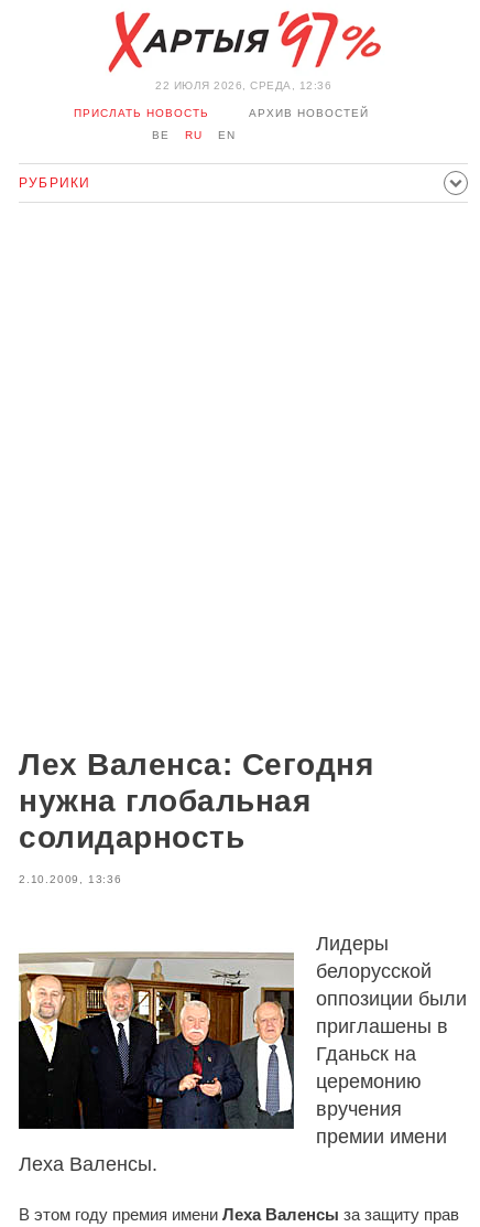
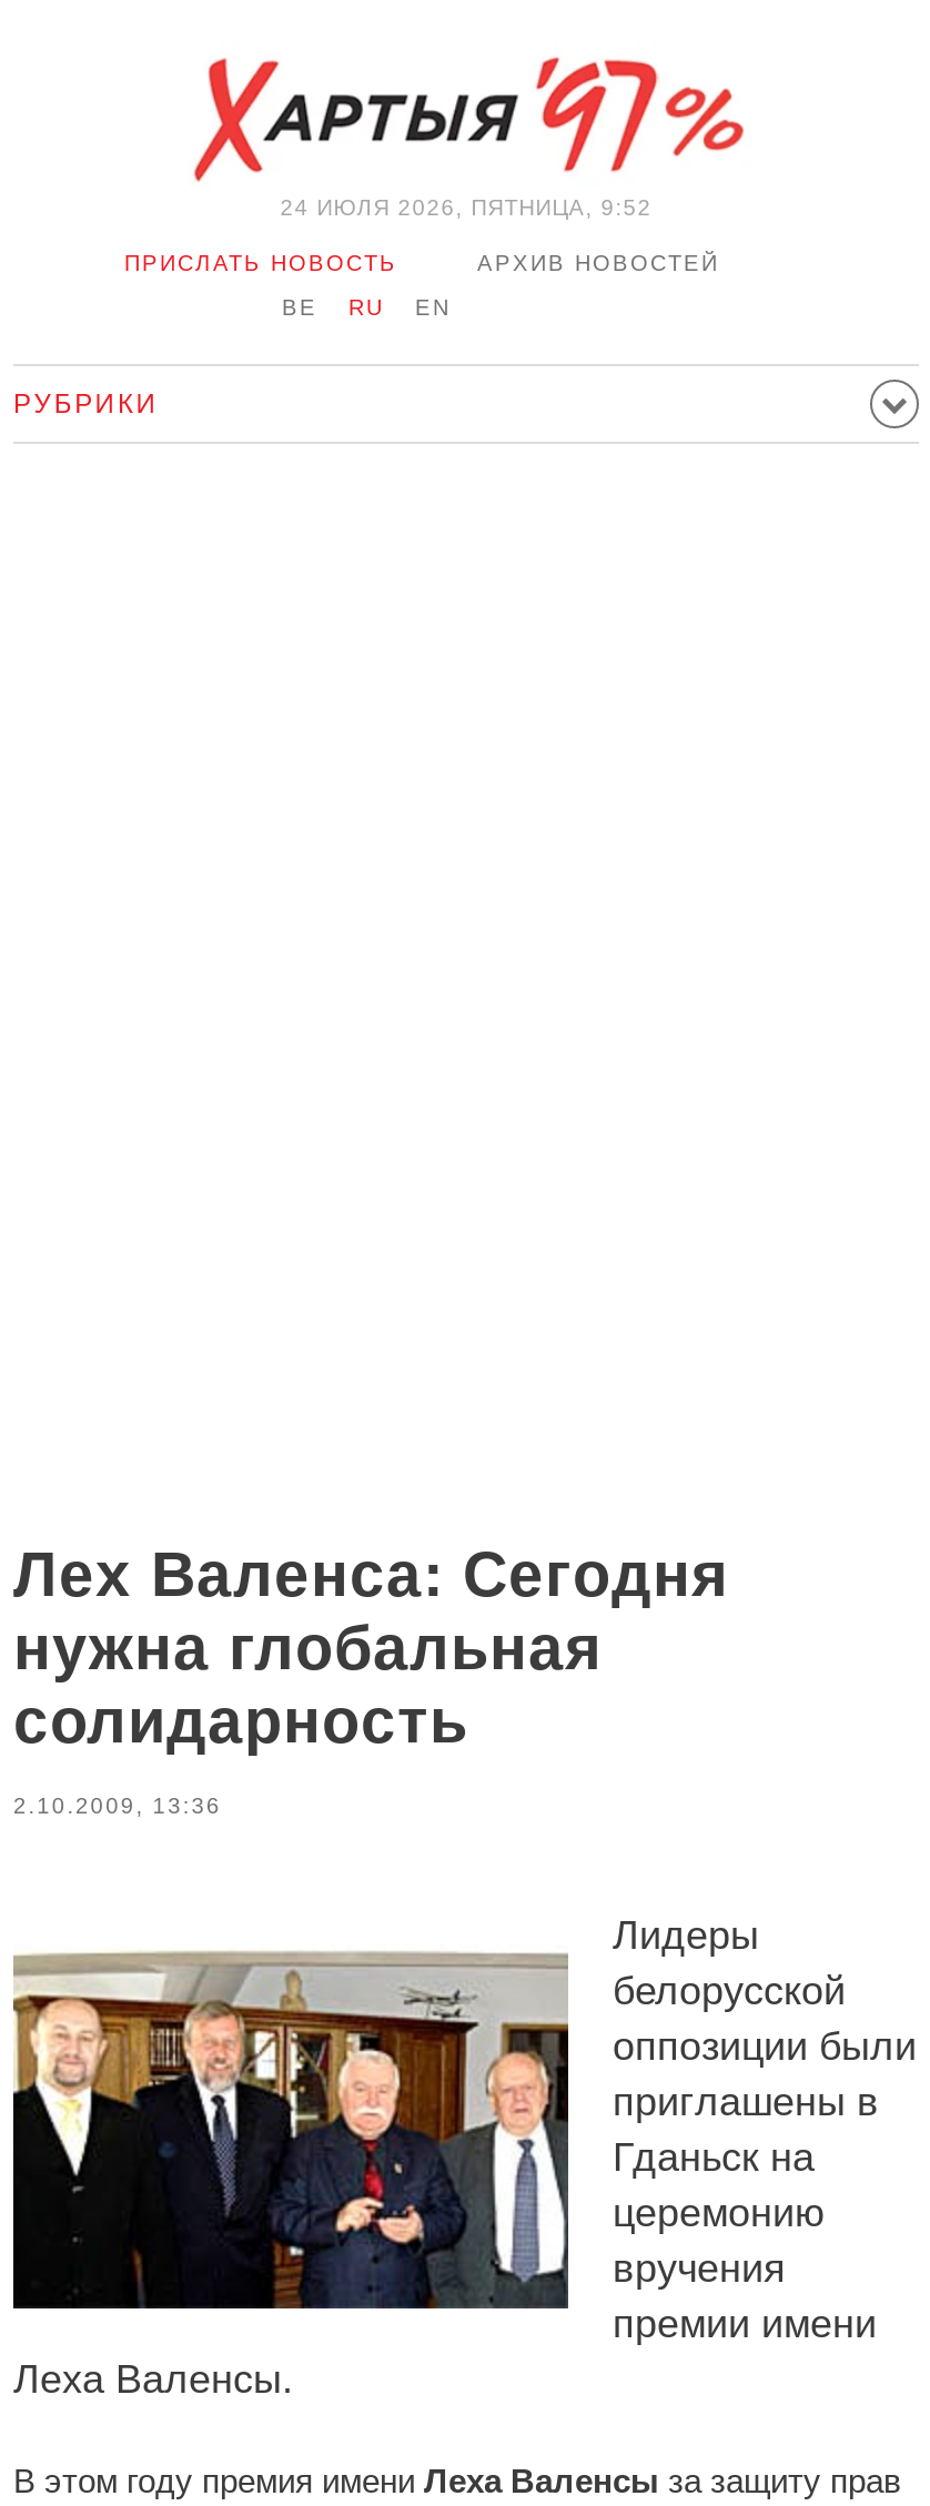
- 22 ИЮЛЯ 2026, СРЕДА, 12:36
+ 24 ИЮЛЯ 2026, ПЯТНИЦА, 9:52
